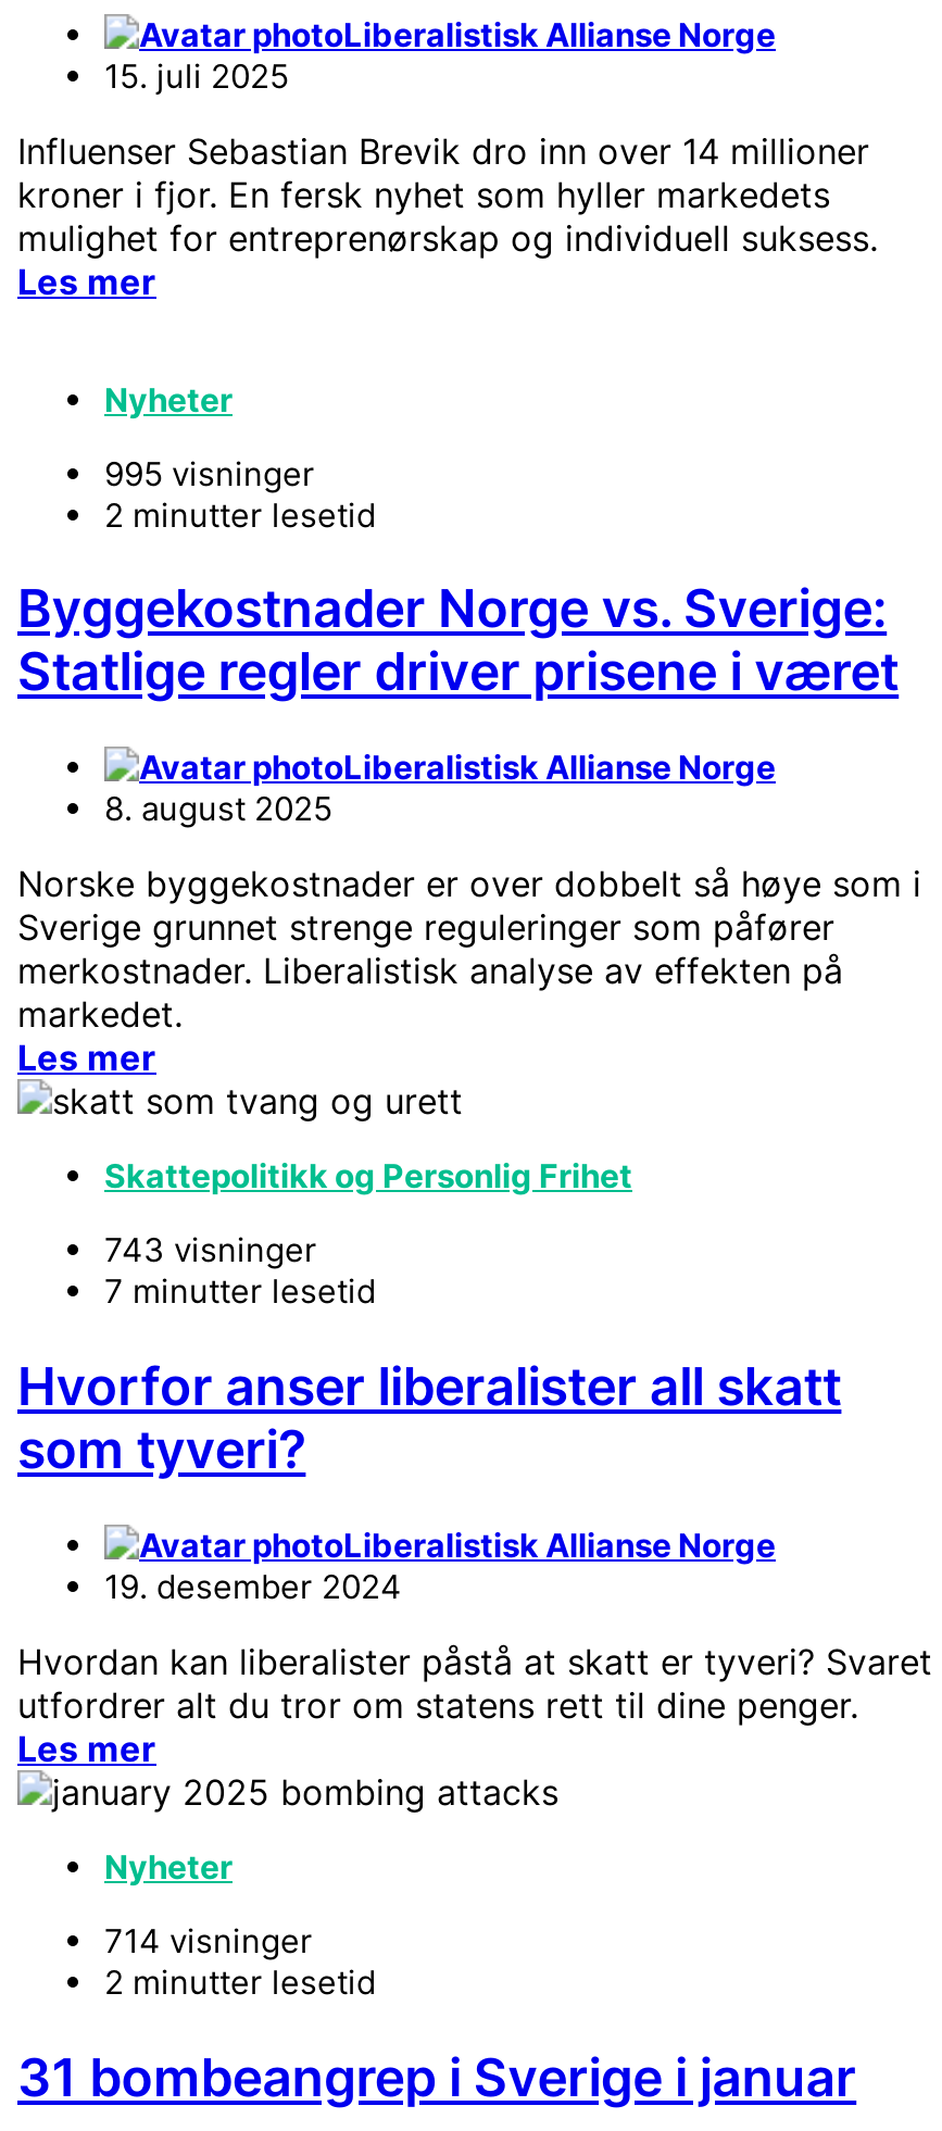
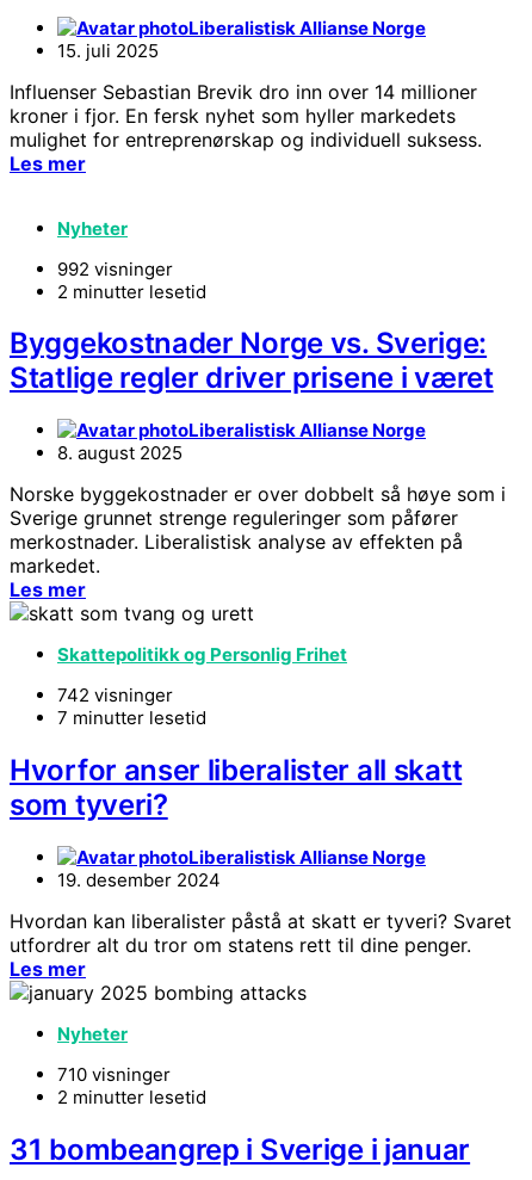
- 995 visninger
+ 992 visninger

- 743 visninger
+ 742 visninger

- 714 visninger
+ 710 visninger
